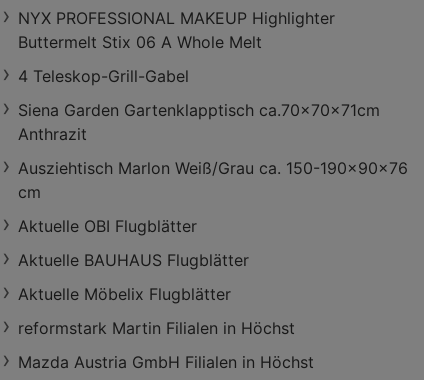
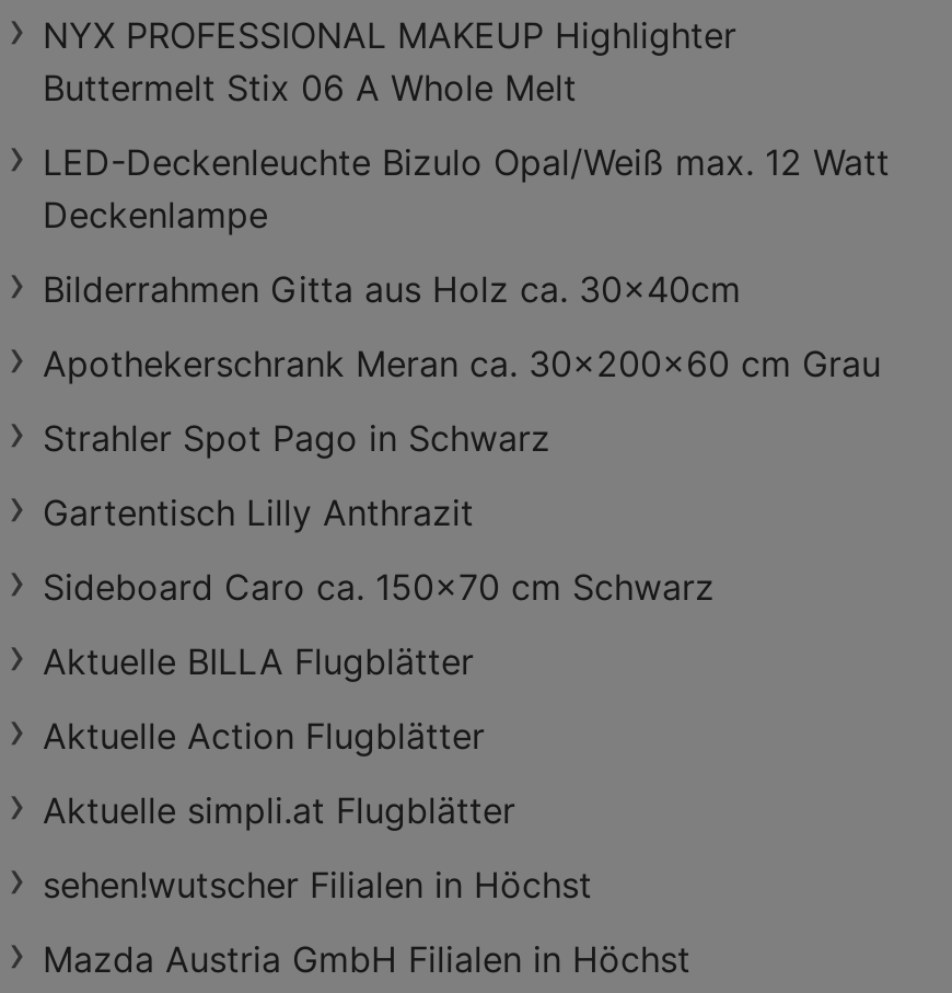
- 4 Teleskop-Grill-Gabel
- Siena Garden Gartenklapptisch ca.70x70x71cm
- Anthrazit
- Ausziehtisch Marlon Weiß/Grau ca. 150-190x90x76
- cm
- Aktuelle OBI Flugblätter
- Aktuelle BAUHAUS Flugblätter
- Aktuelle Möbelix Flugblätter
- reformstark Martin Filialen in Höchst
+ LED-Deckenleuchte Bizulo Opal/Weiß max. 12 Watt
+ Deckenlampe
+ Bilderrahmen Gitta aus Holz ca. 30x40cm
+ Apothekerschrank Meran ca. 30x200x60 cm Grau
+ Strahler Spot Pago in Schwarz
+ Gartentisch Lilly Anthrazit
+ Sideboard Caro ca. 150x70 cm Schwarz
+ Aktuelle BILLA Flugblätter
+ Aktuelle Action Flugblätter
+ Aktuelle simpli.at Flugblätter
+ sehen!wutscher Filialen in Höchst
